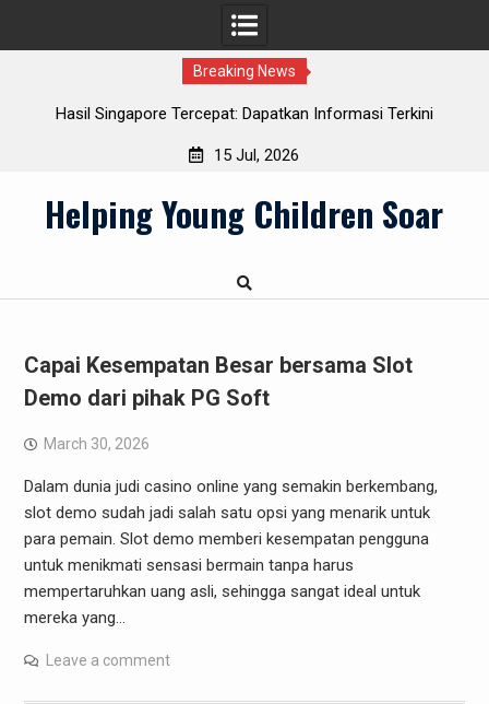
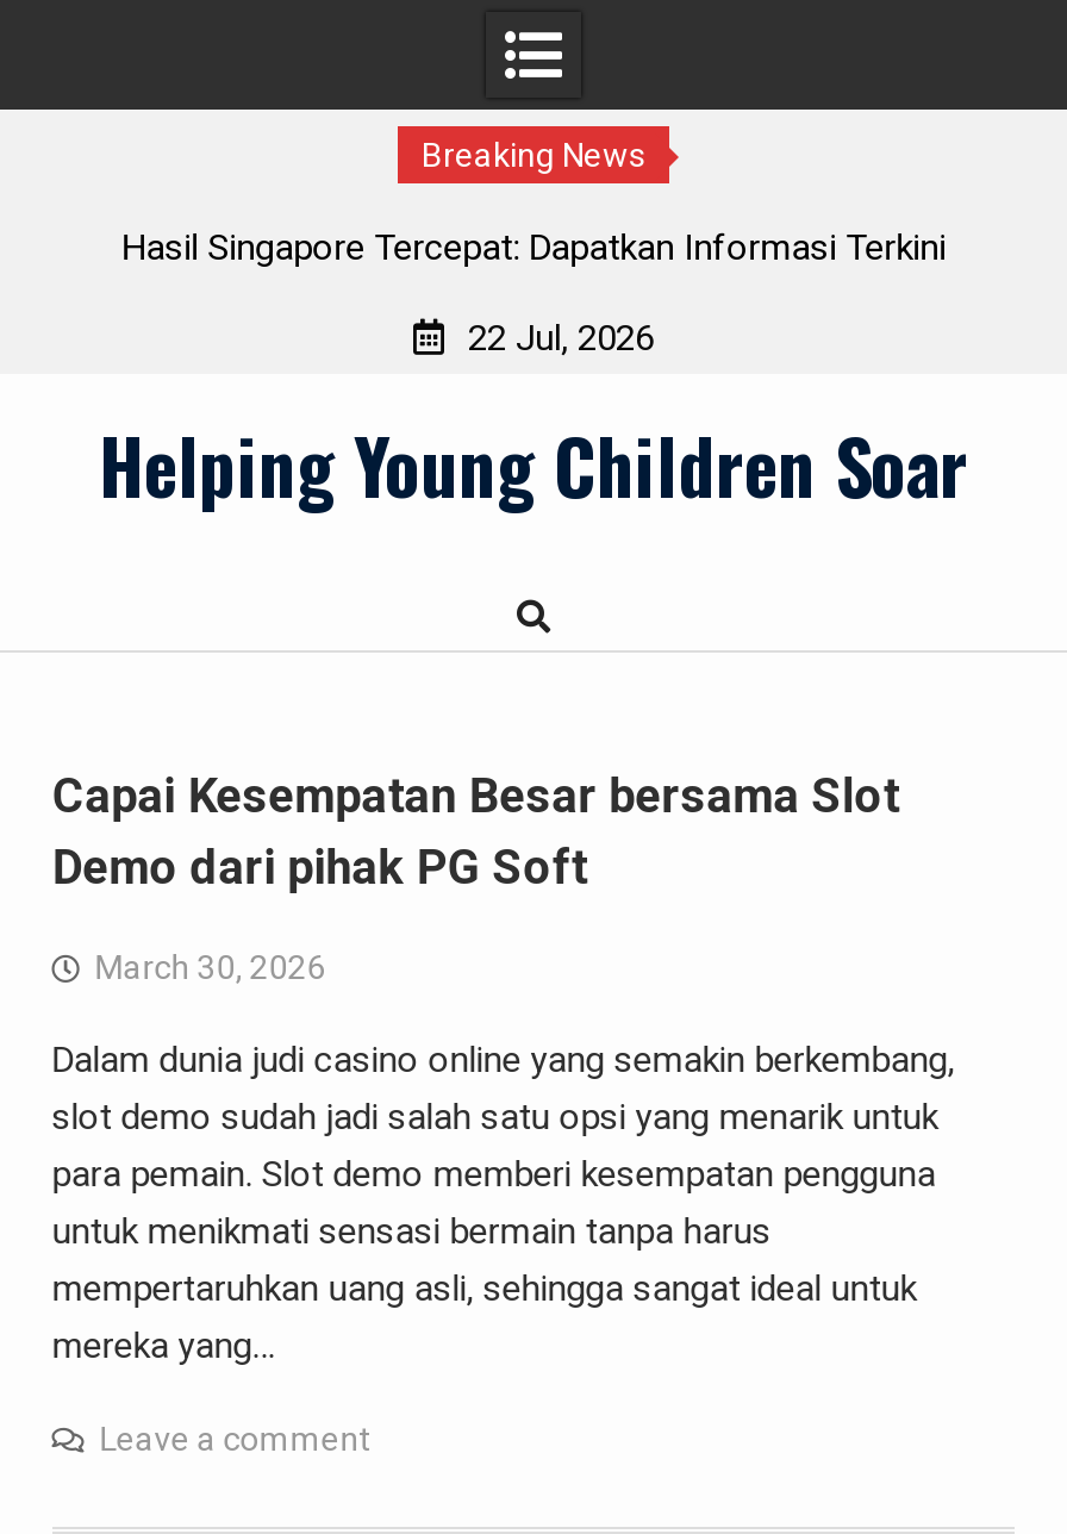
- 15 Jul, 2026
+ 22 Jul, 2026
